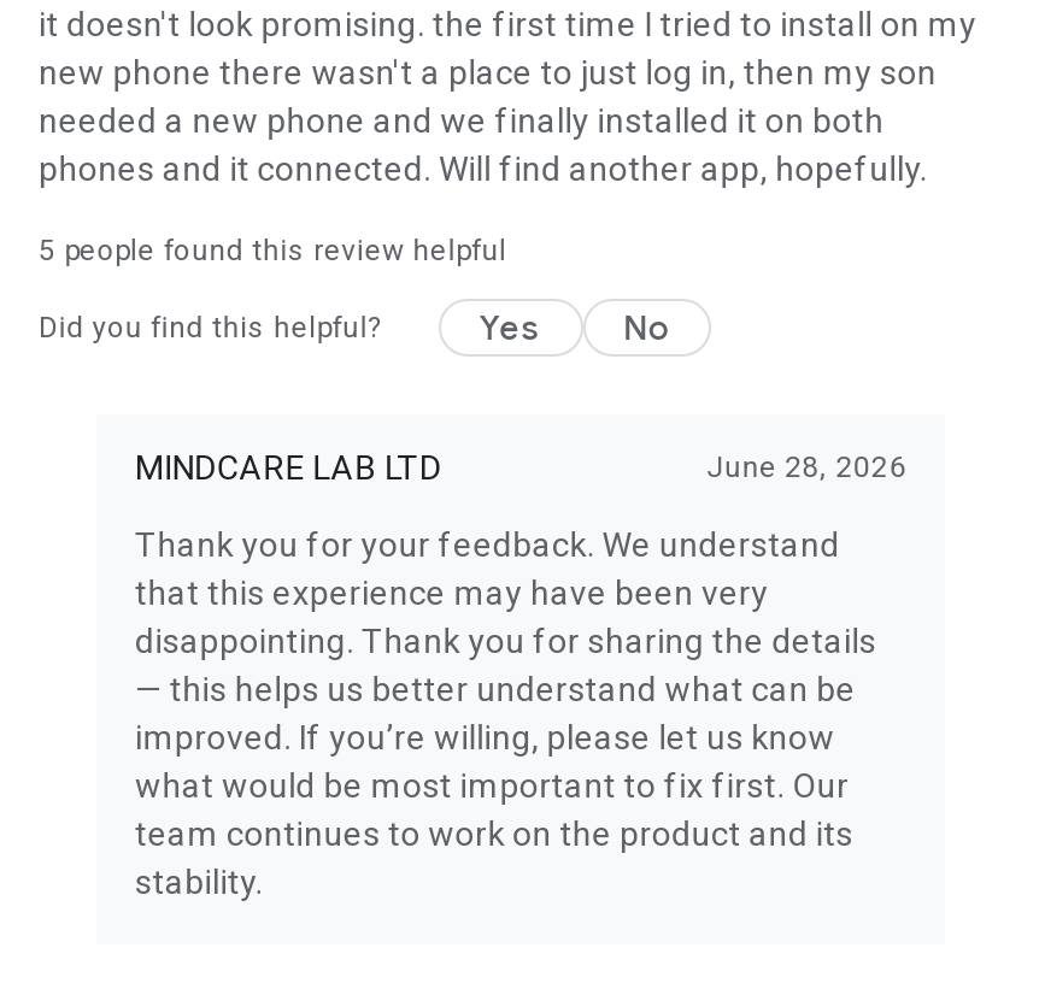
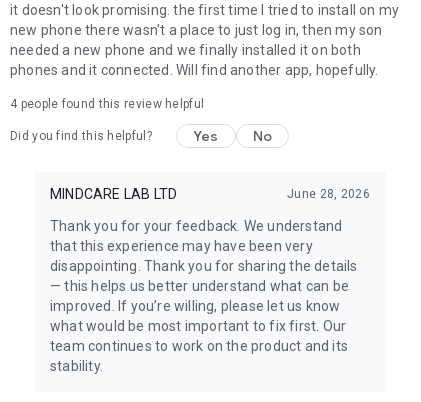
- 5 people found this review helpful
+ 4 people found this review helpful
